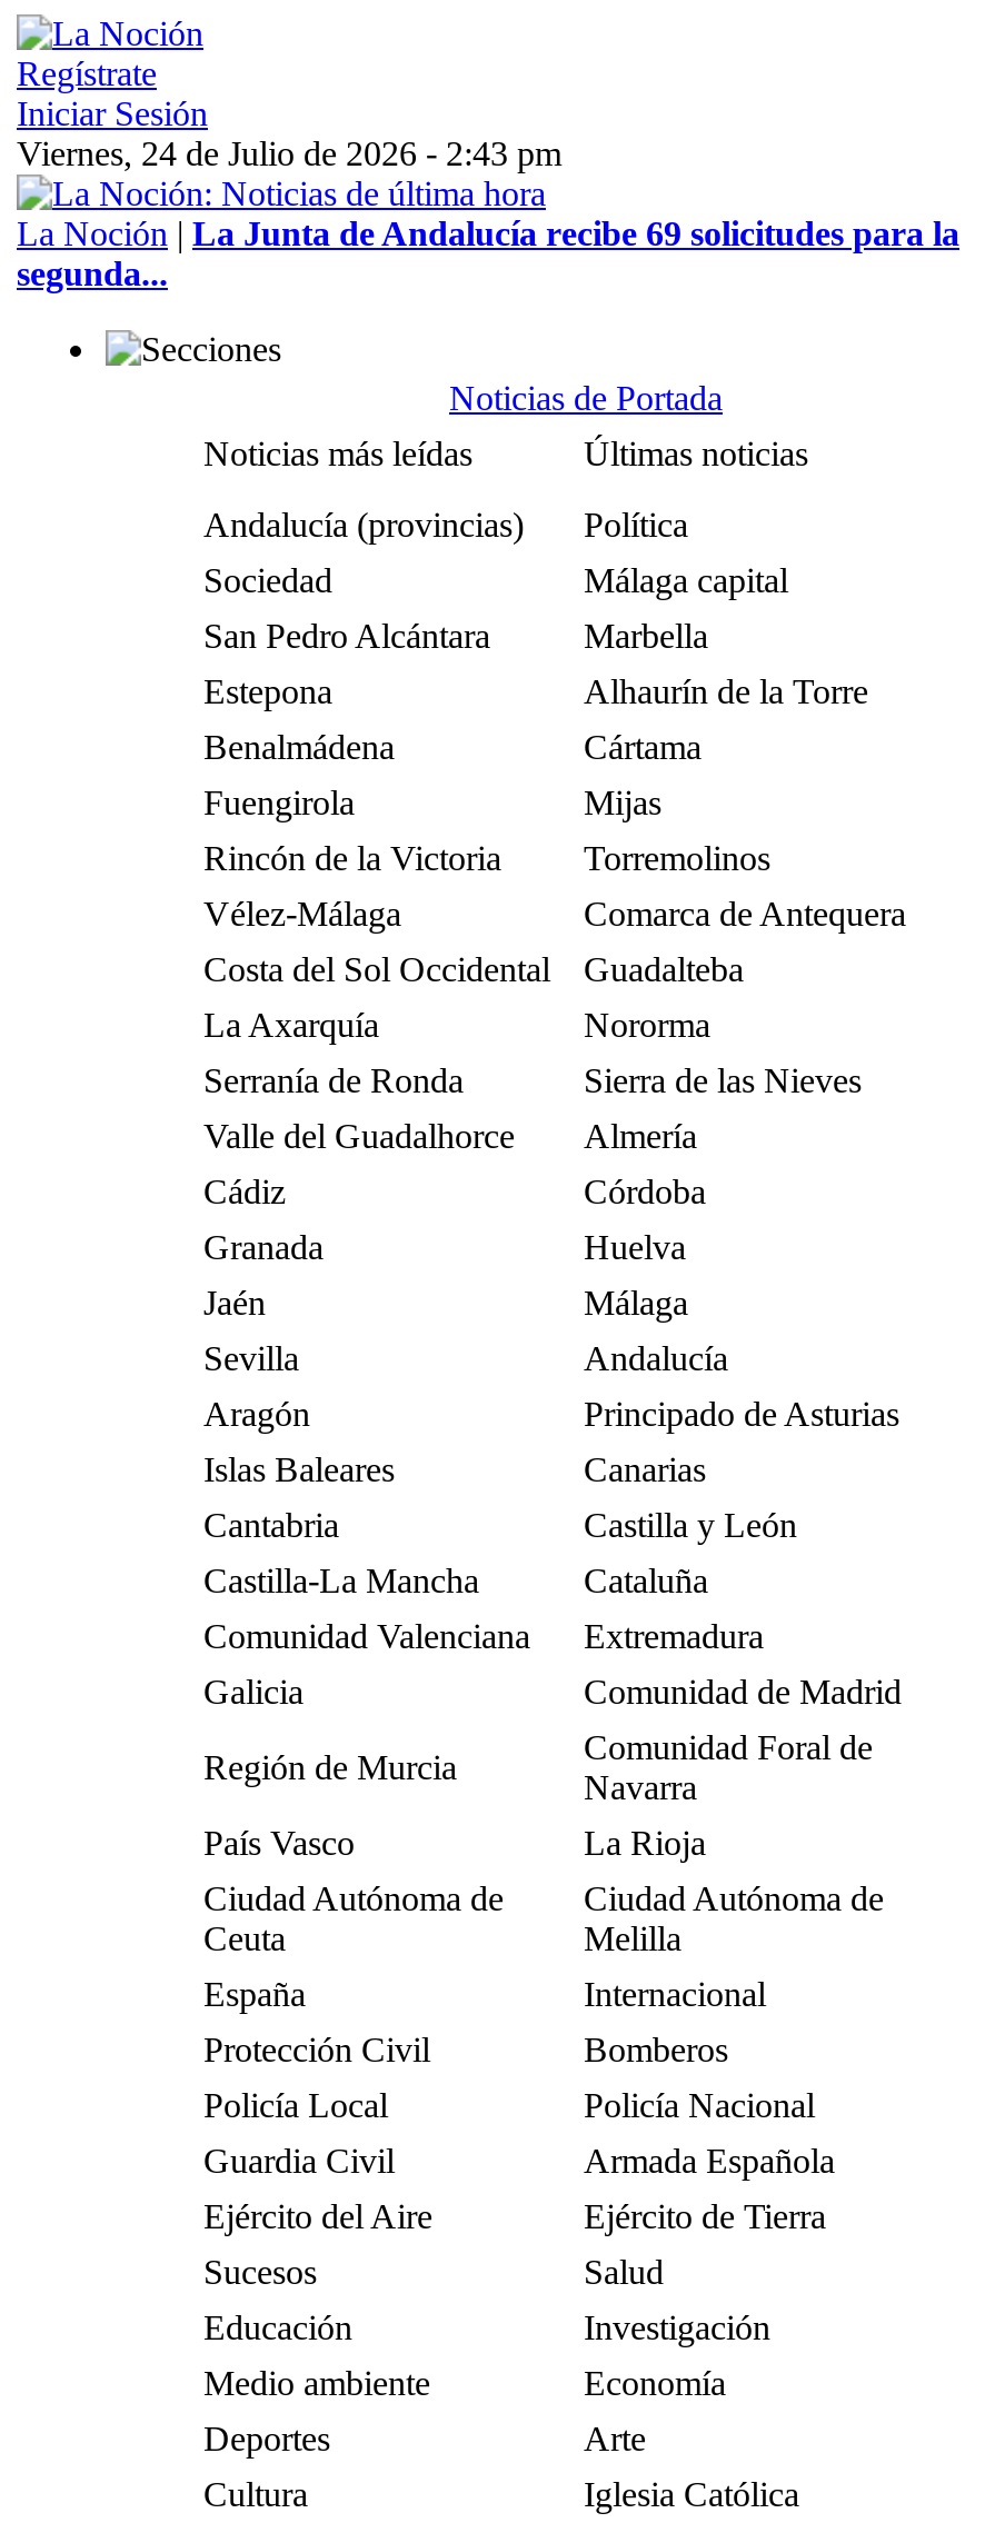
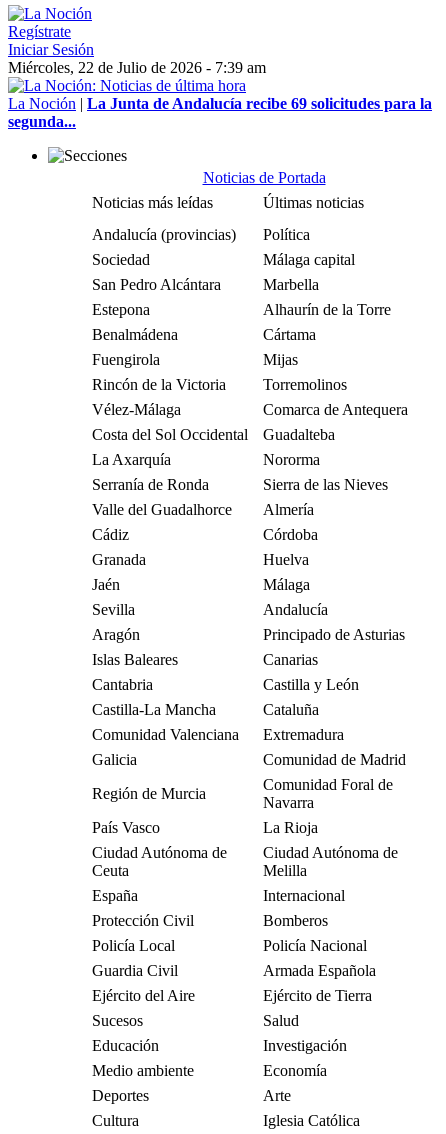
- Viernes, 24 de Julio de 2026 - 2:43 pm
+ Miércoles, 22 de Julio de 2026 - 7:39 am
